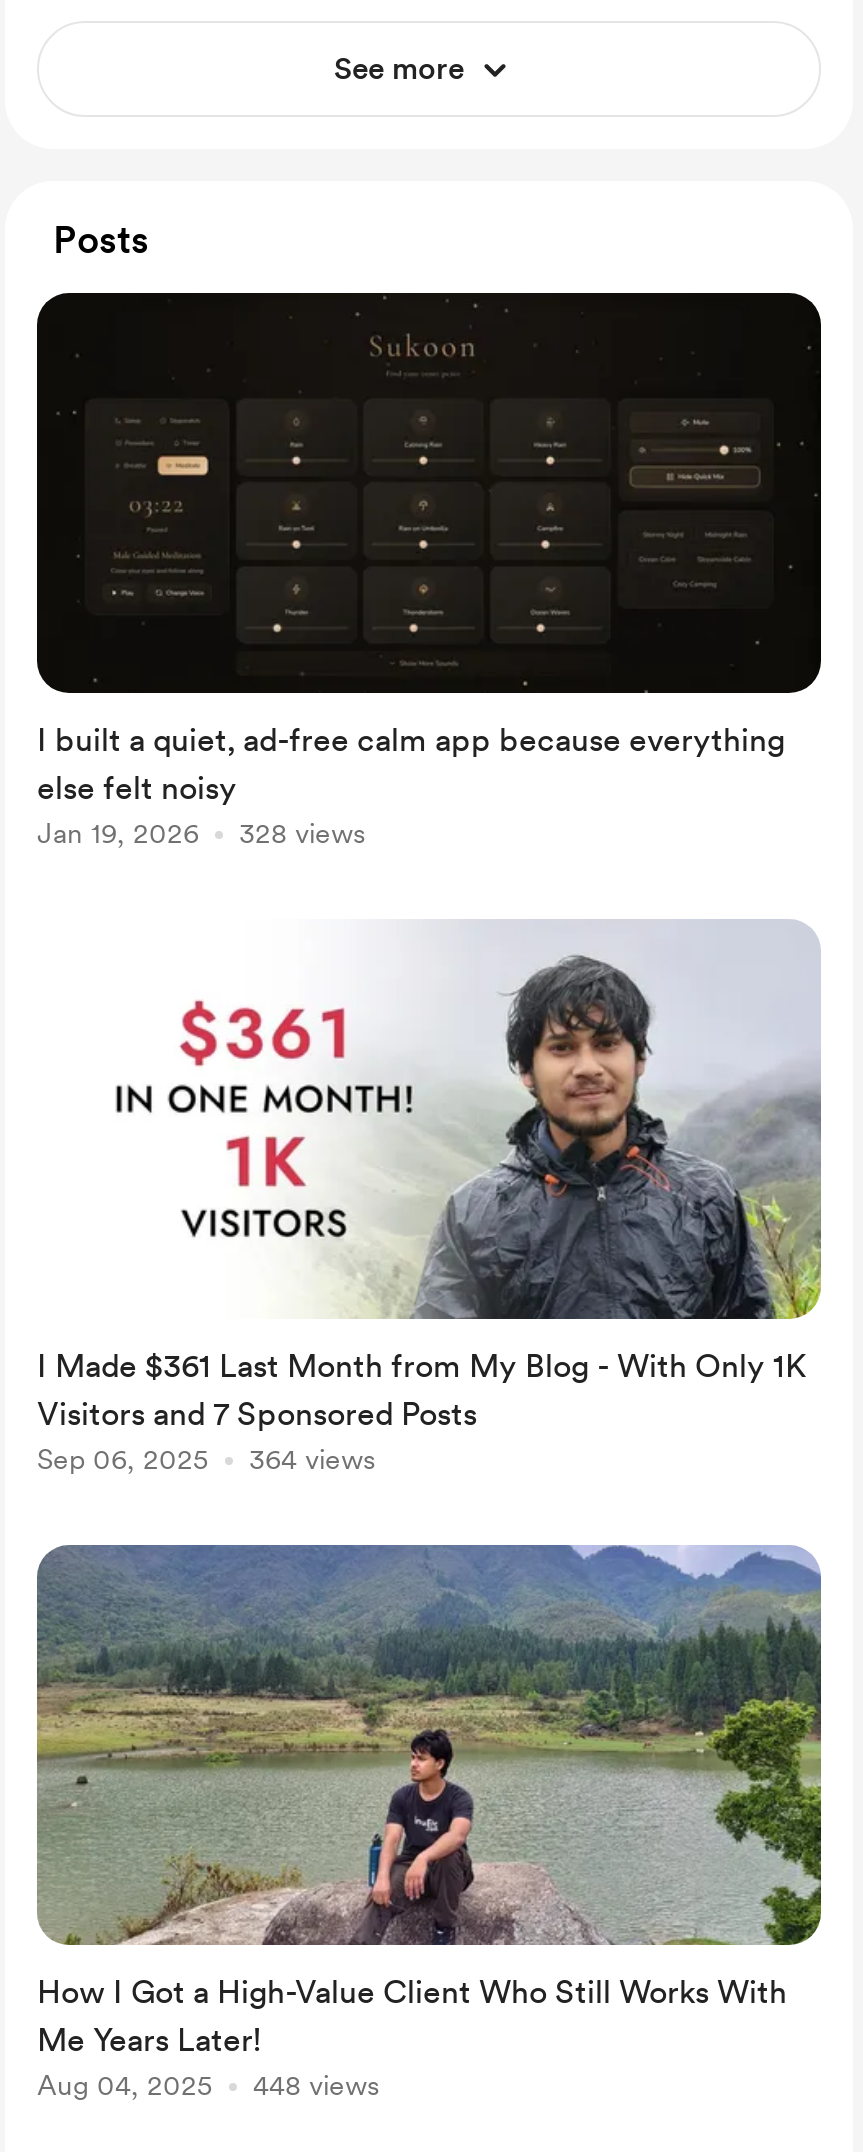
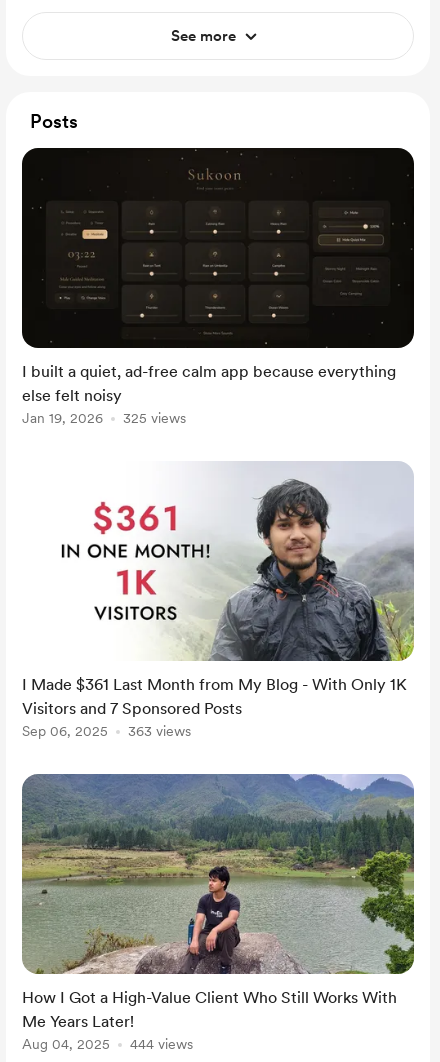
- Jan 19, 2026 328 views
+ Jan 19, 2026 325 views

- Sep 06, 2025 364 views
+ Sep 06, 2025 363 views

- Aug 04, 2025 448 views
+ Aug 04, 2025 444 views
